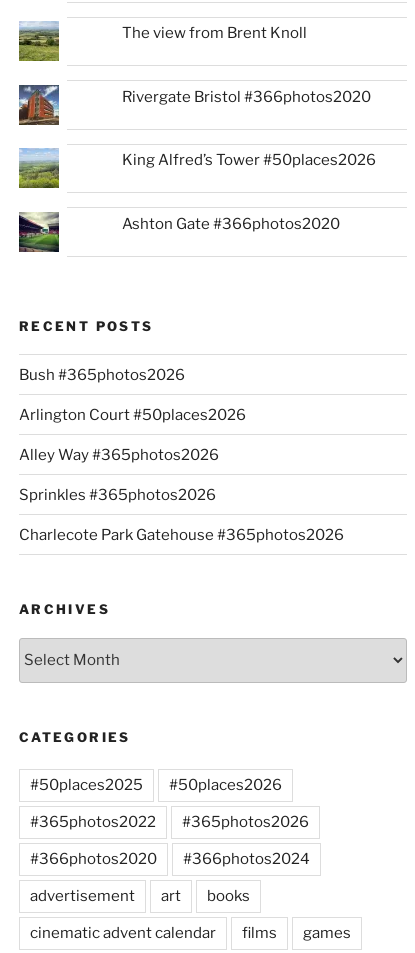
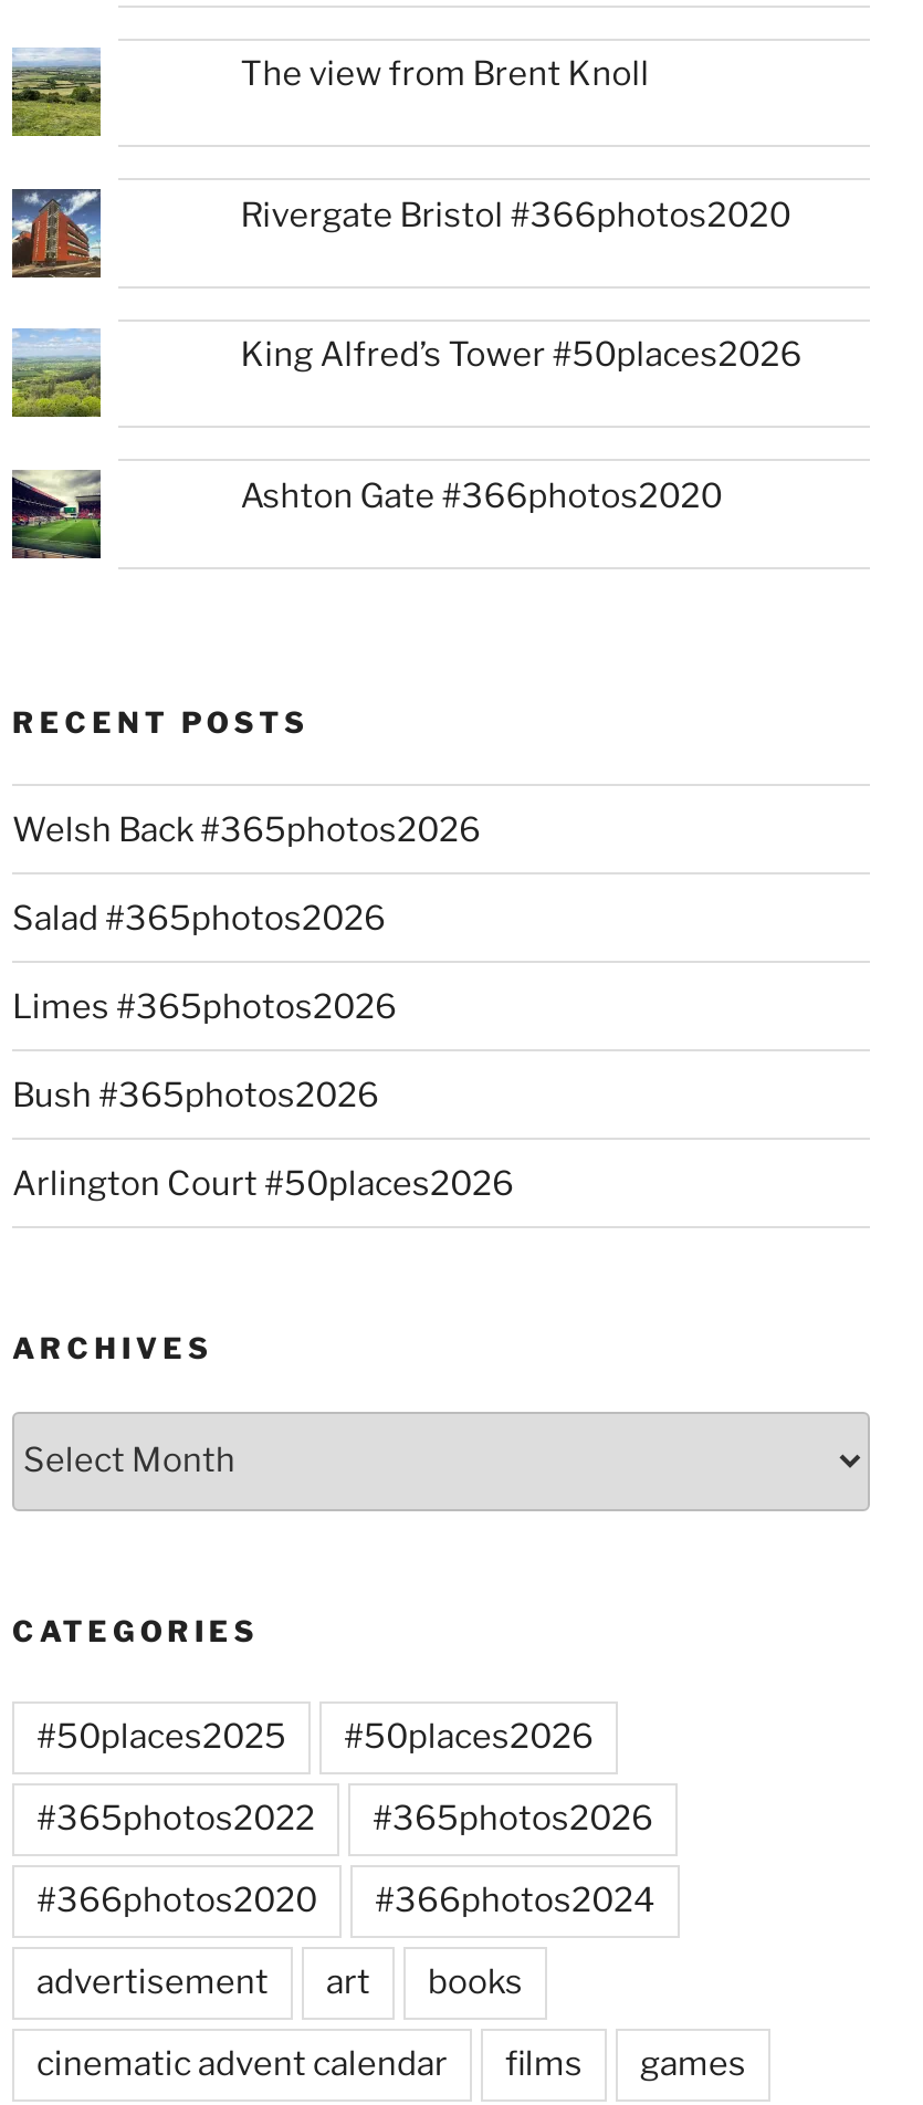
+ Welsh Back #365photos2026
+ Salad #365photos2026
+ Limes #365photos2026

moved down: Bush #365photos2026 | Arlington Court #50places2026

- Alley Way #365photos2026
- Sprinkles #365photos2026
- Charlecote Park Gatehouse #365photos2026
